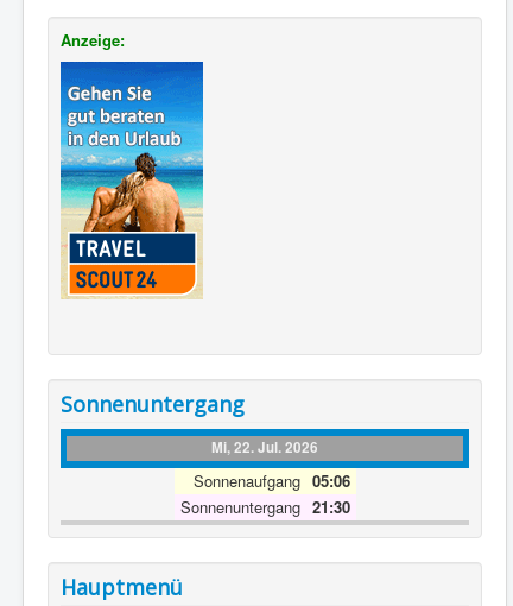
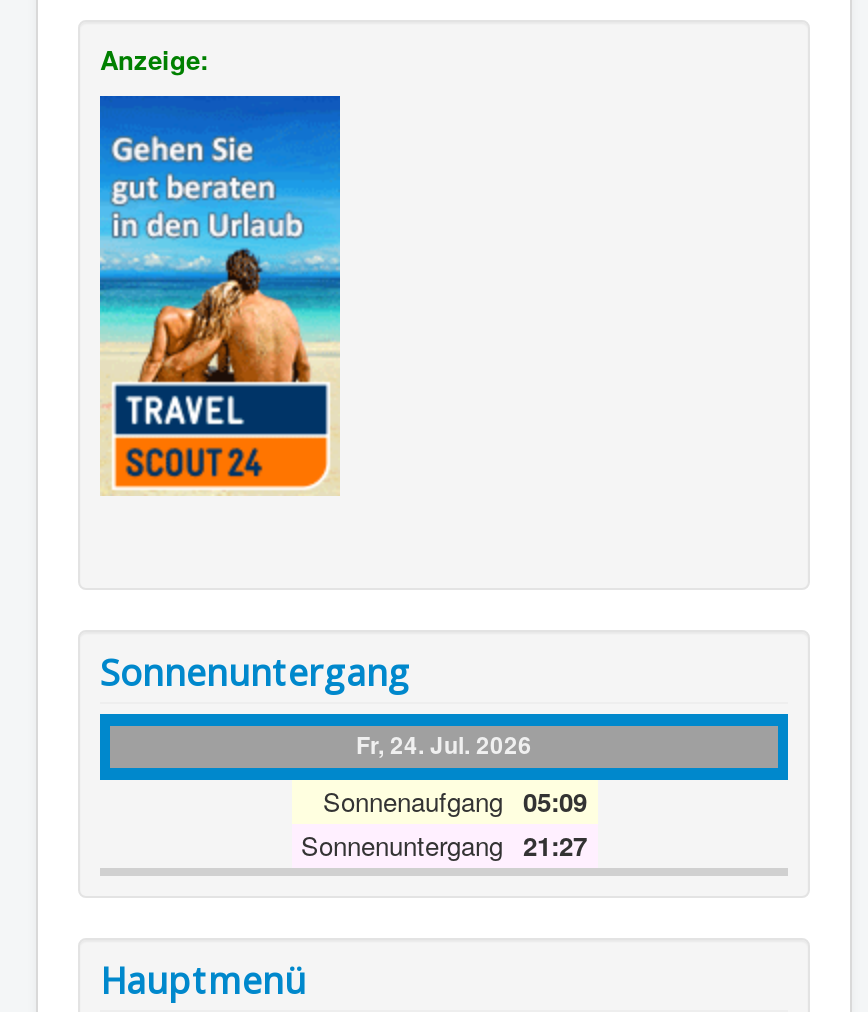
- Mi, 22. Jul. 2026
+ Fr, 24. Jul. 2026

- Sonnenaufgang 05:06
+ Sonnenaufgang 05:09

- Sonnenuntergang 21:30
+ Sonnenuntergang 21:27
